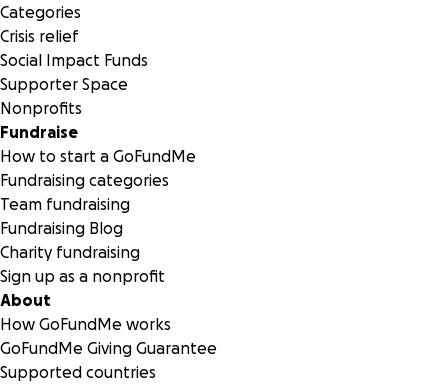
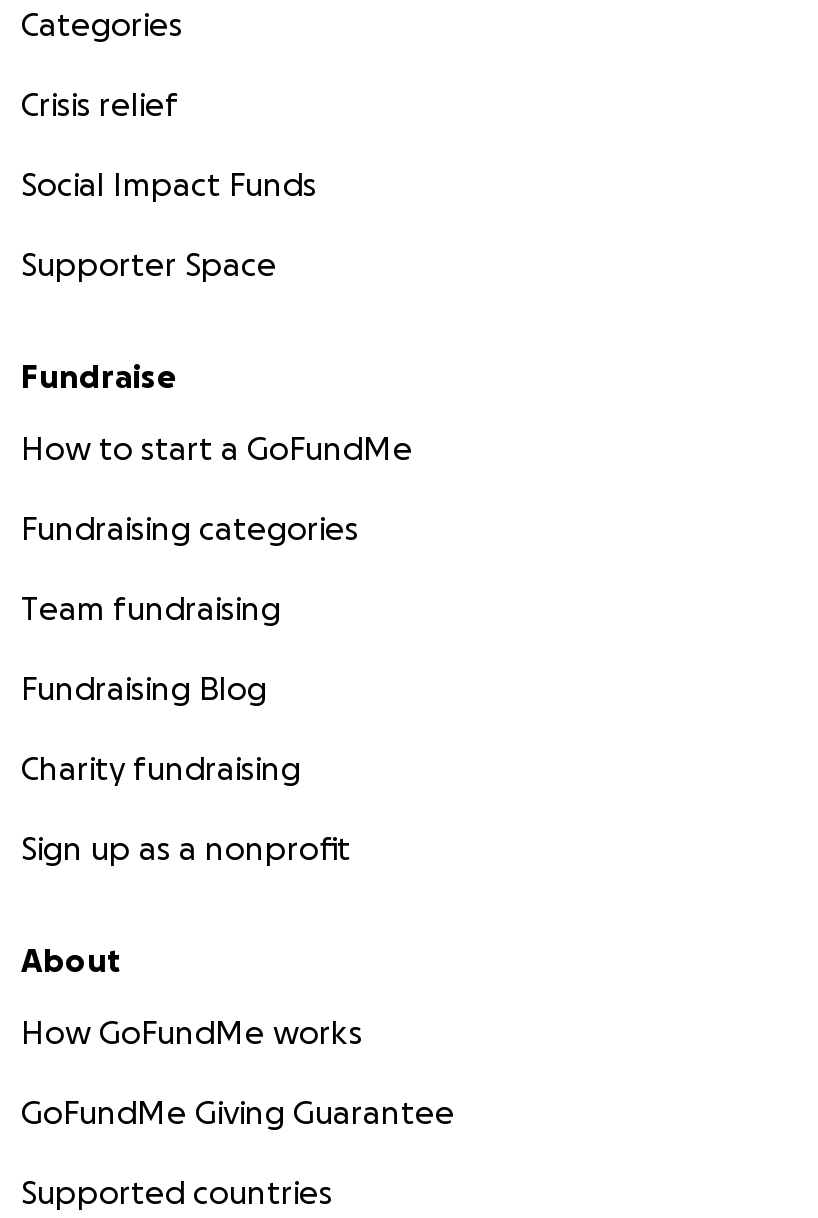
- Nonprofits
